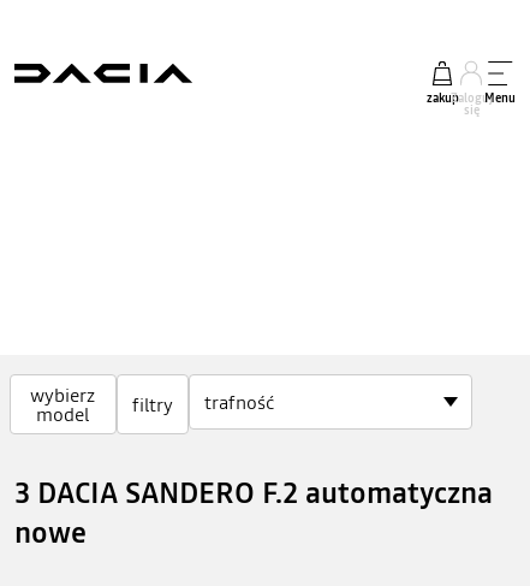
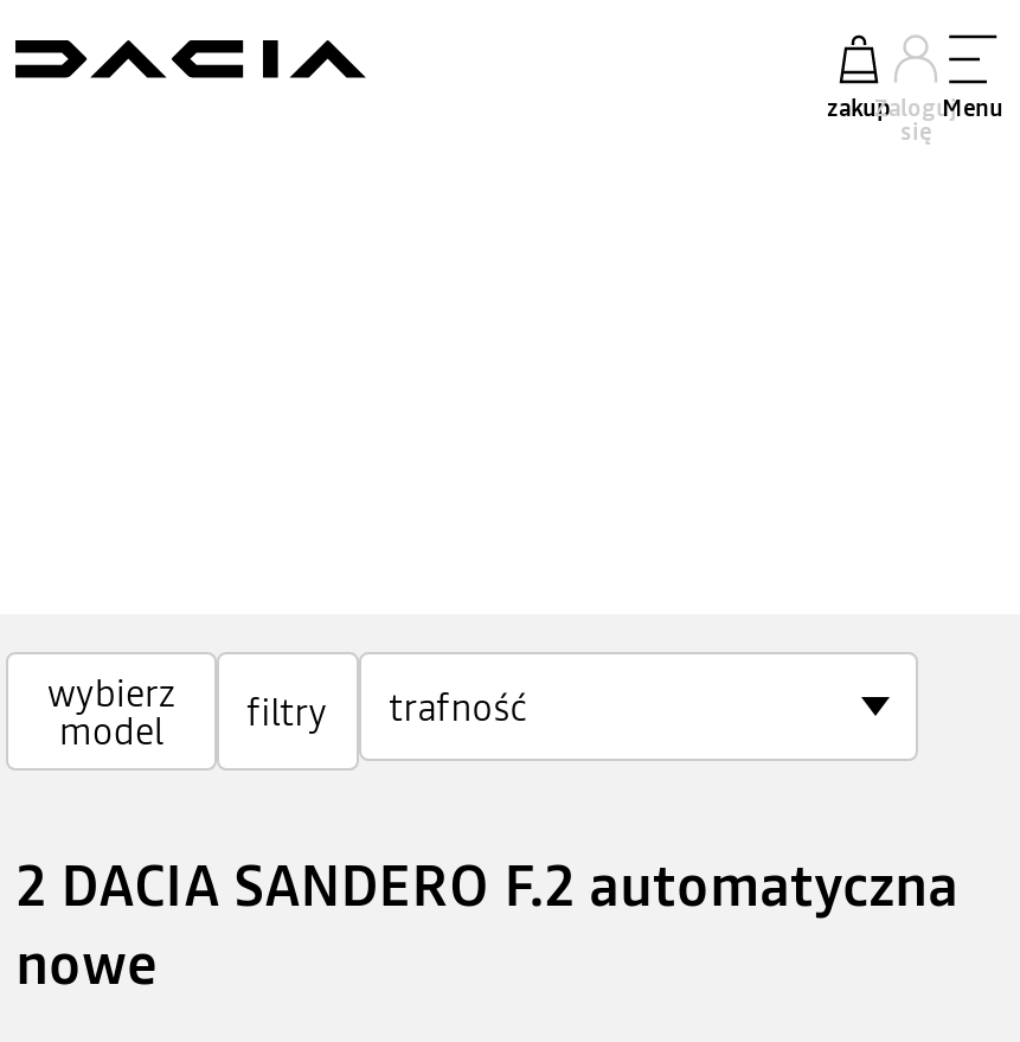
- 3 DACIA SANDERO F.2 automatyczna
+ 2 DACIA SANDERO F.2 automatyczna
